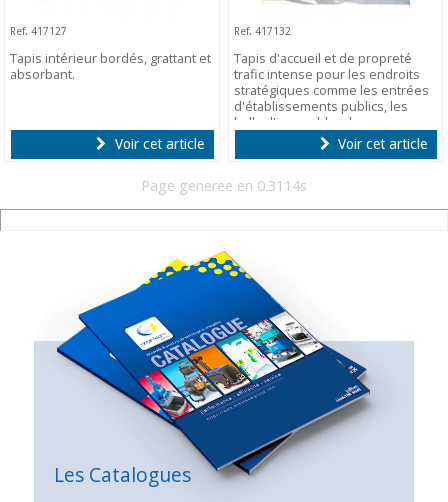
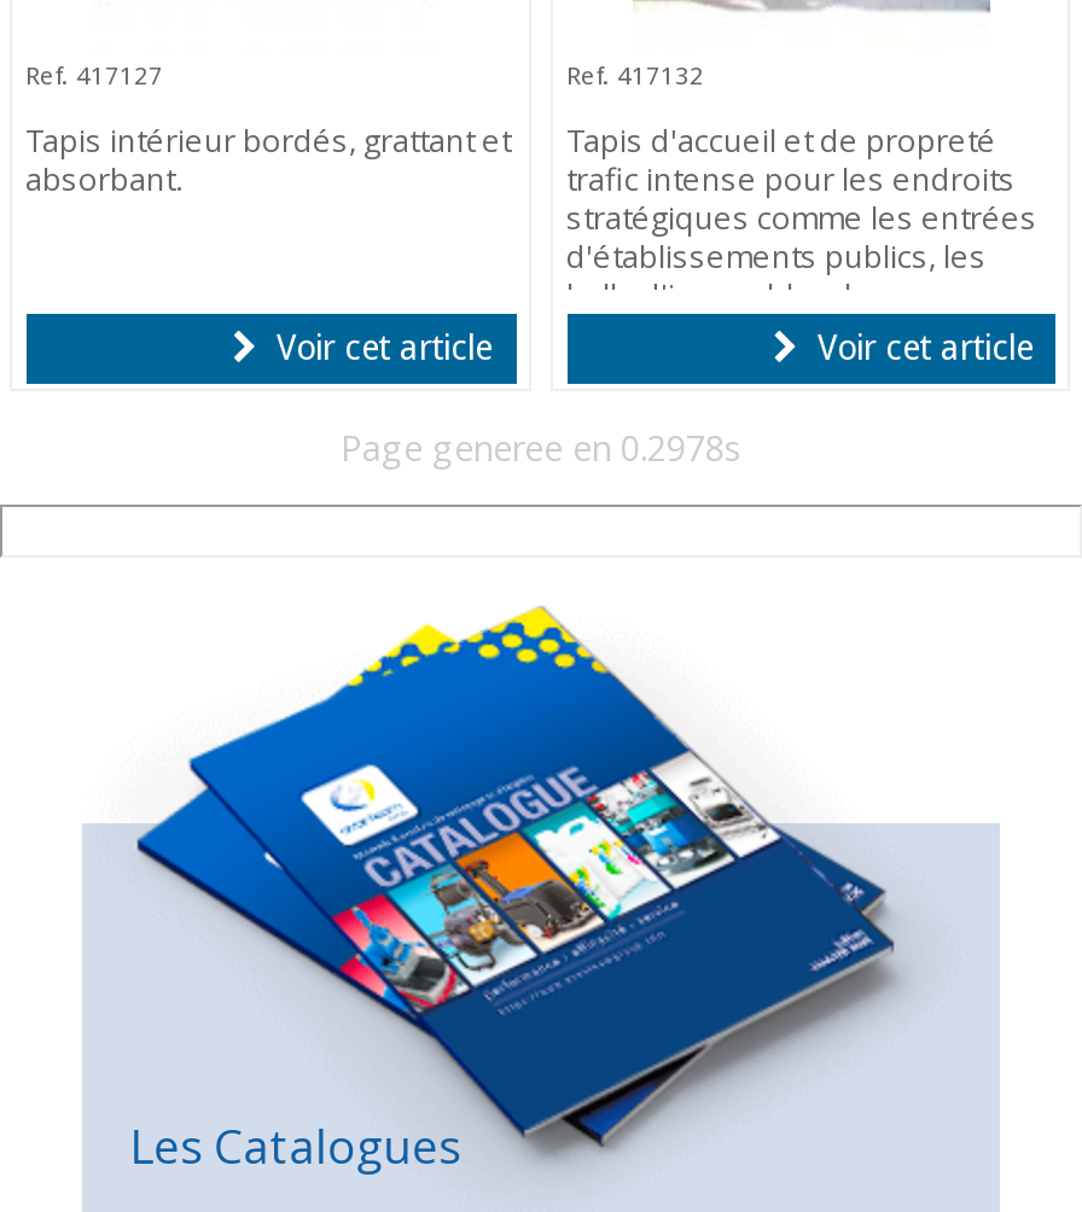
- Page generee en 0.3114s
+ Page generee en 0.2978s
